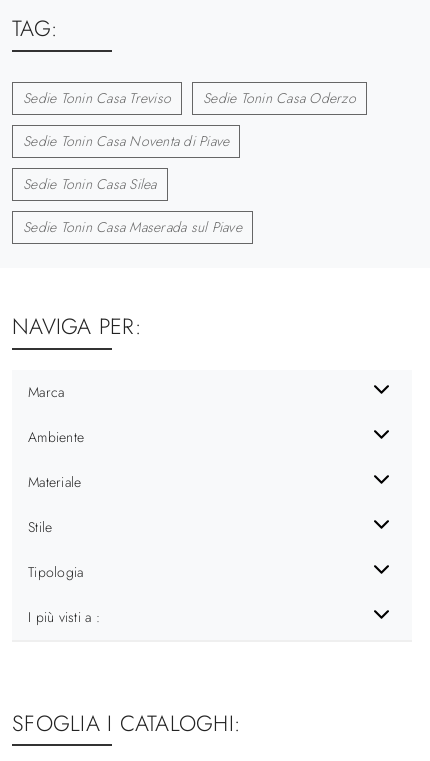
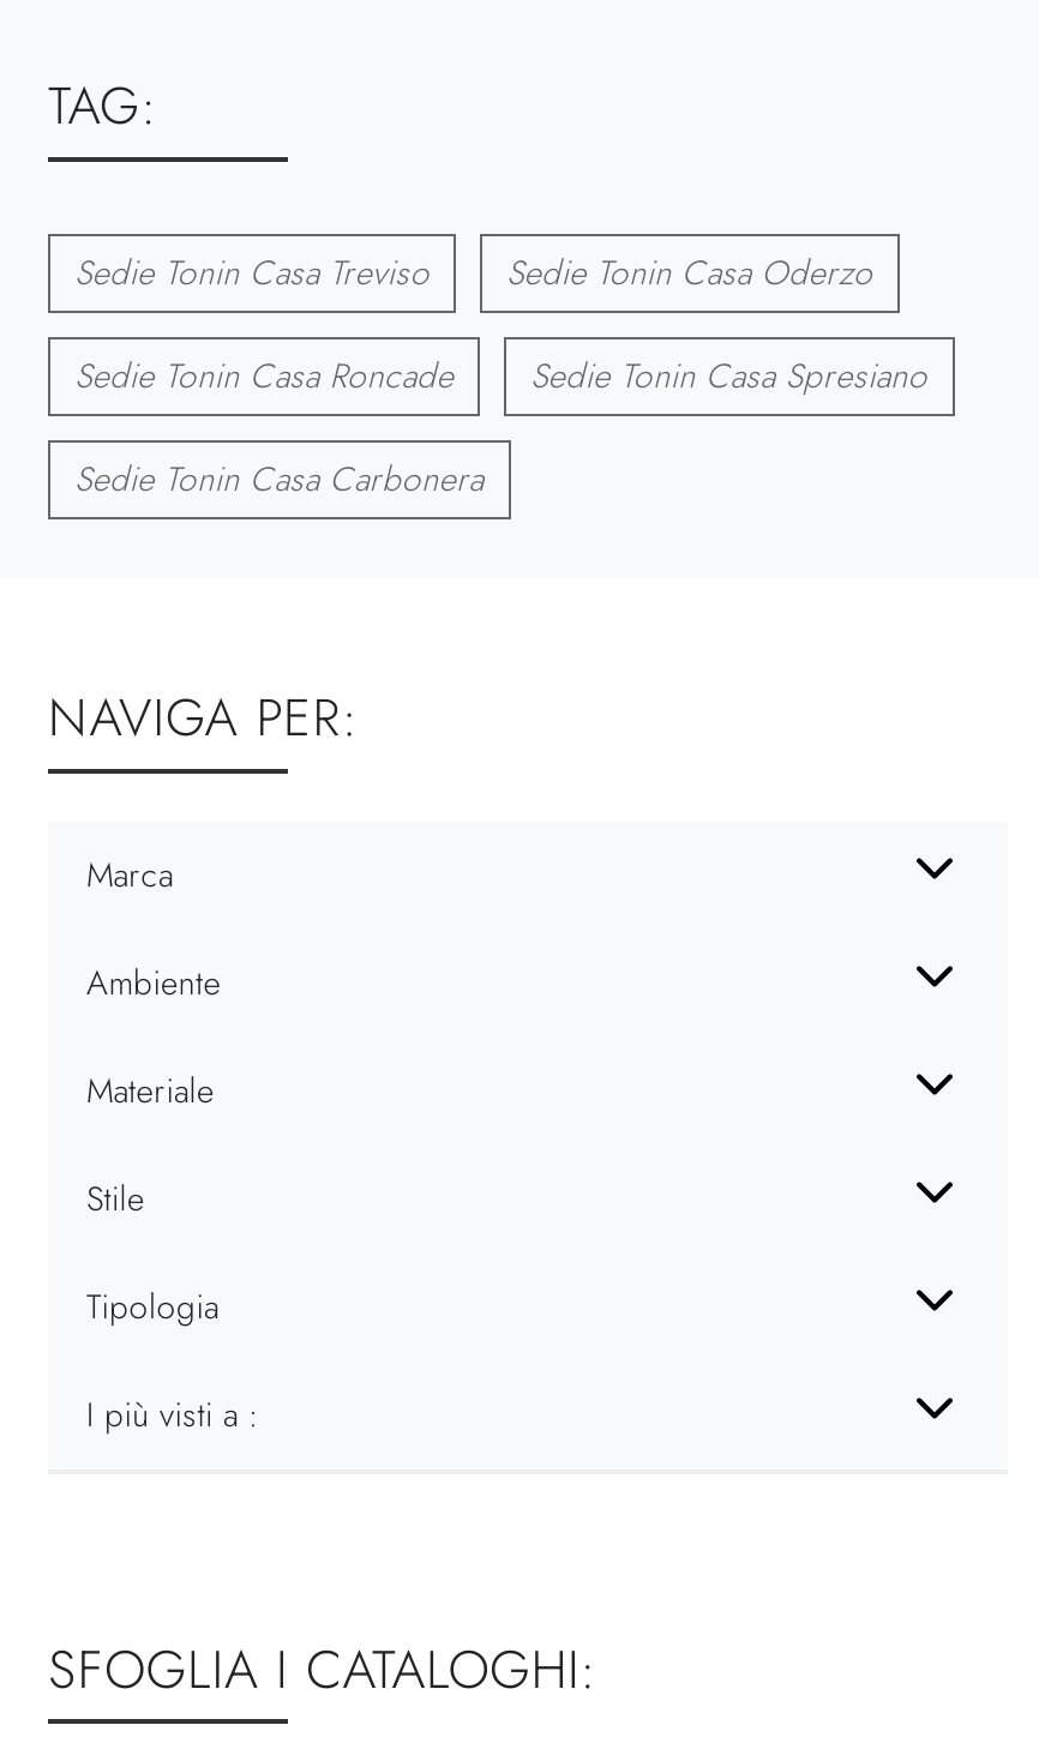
- Sedie Tonin Casa Noventa di Piave
- Sedie Tonin Casa Silea
- Sedie Tonin Casa Maserada sul Piave
+ Sedie Tonin Casa Roncade
+ Sedie Tonin Casa Spresiano
+ Sedie Tonin Casa Carbonera
